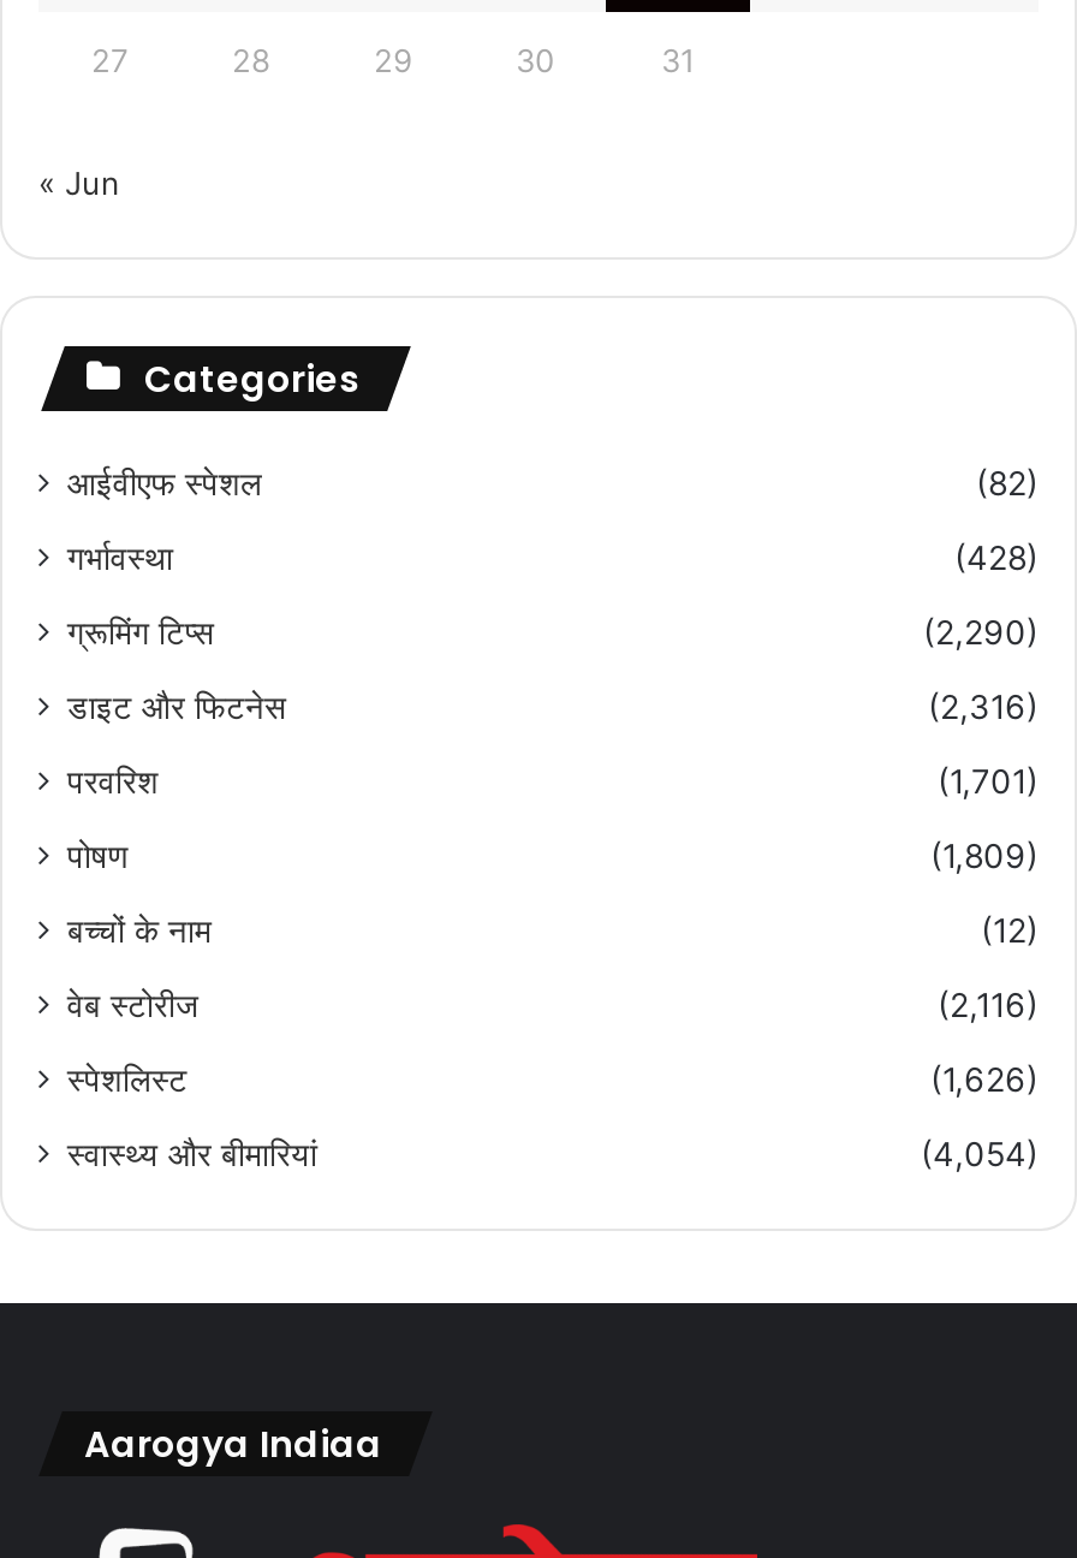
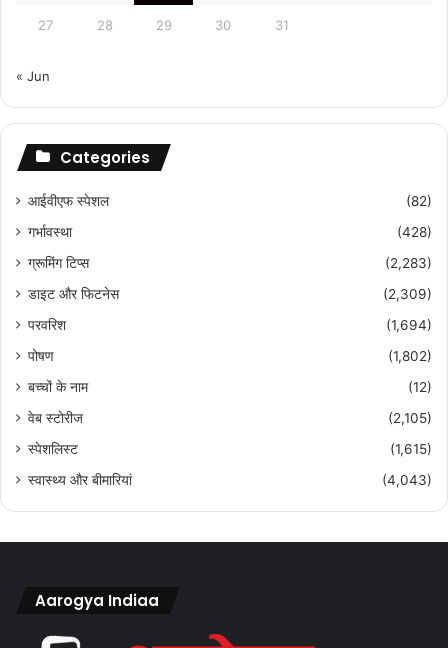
- (2,290)
+ (2,283)

- (2,316)
+ (2,309)

- (1,701)
+ (1,694)

- (1,809)
+ (1,802)

- (2,116)
+ (2,105)

- (1,626)
+ (1,615)

- (4,054)
+ (4,043)
